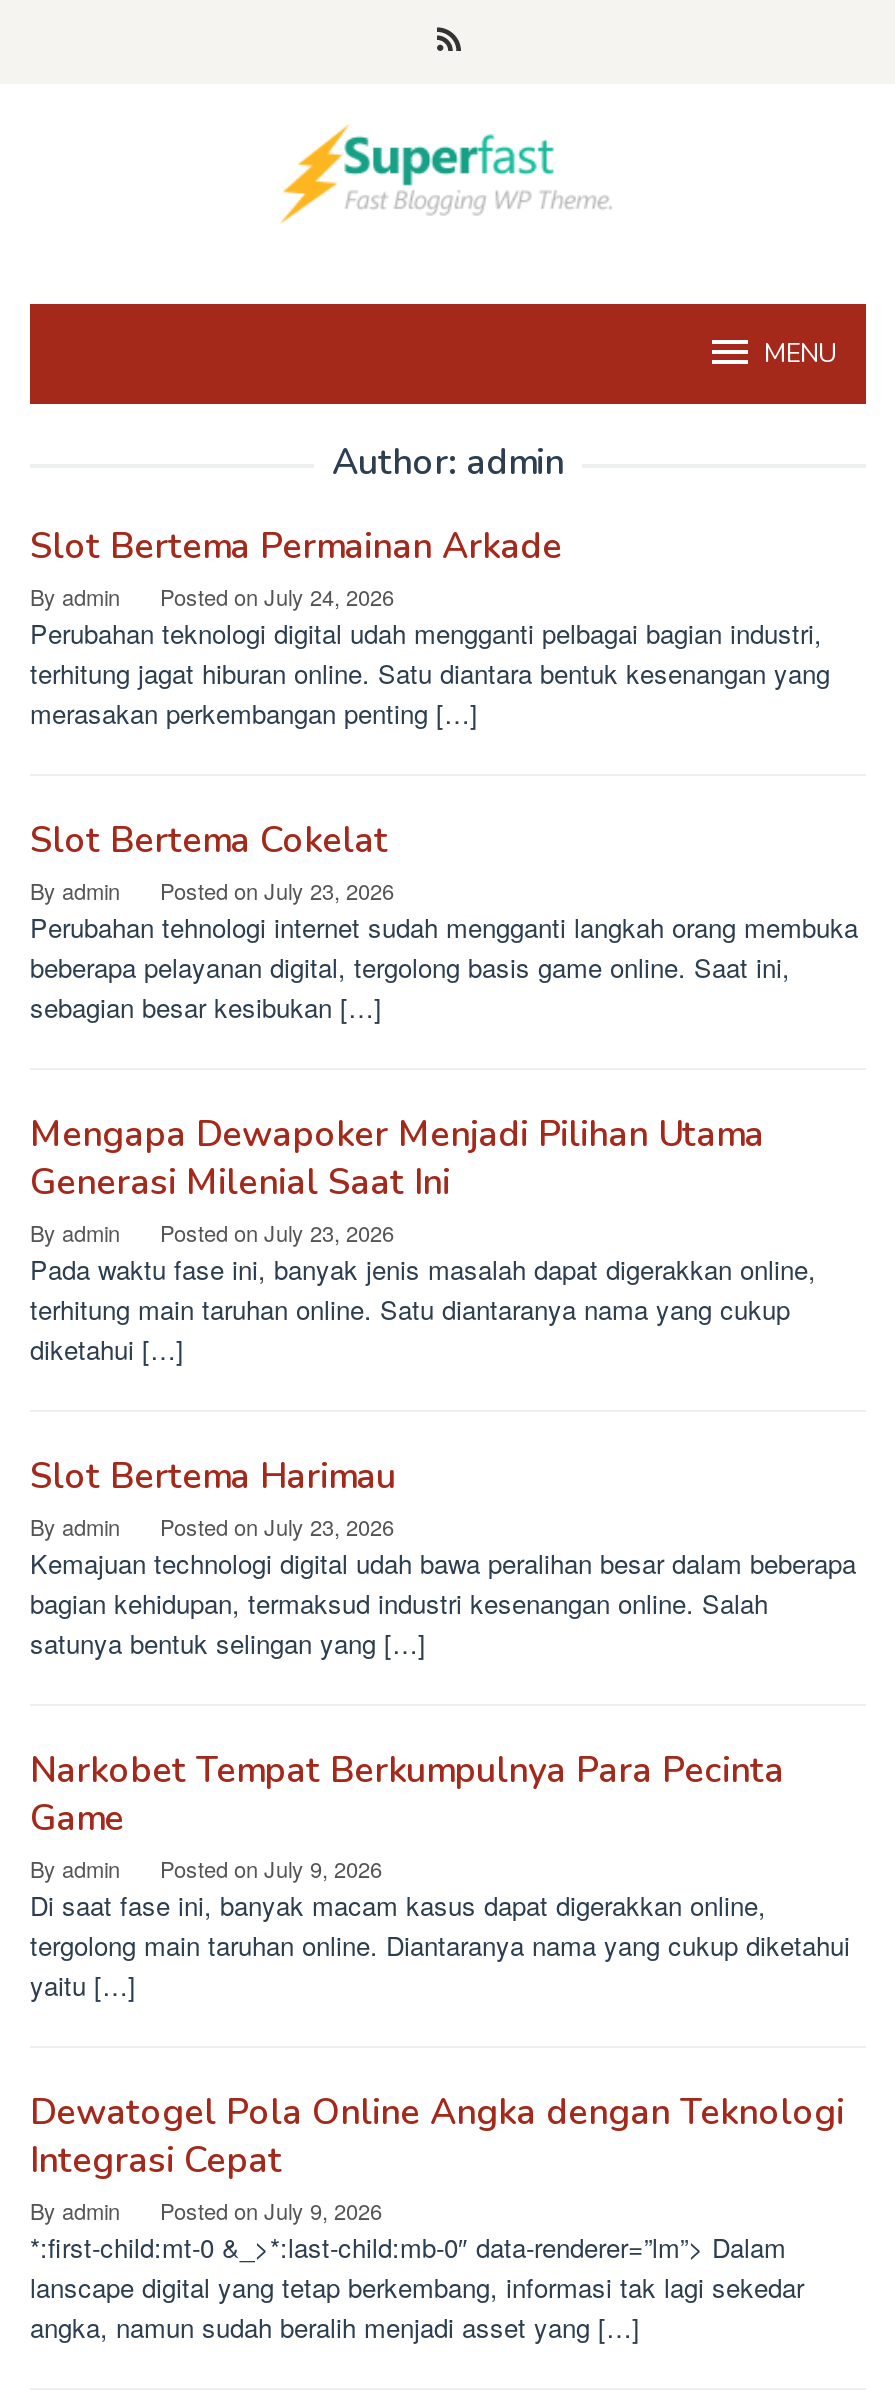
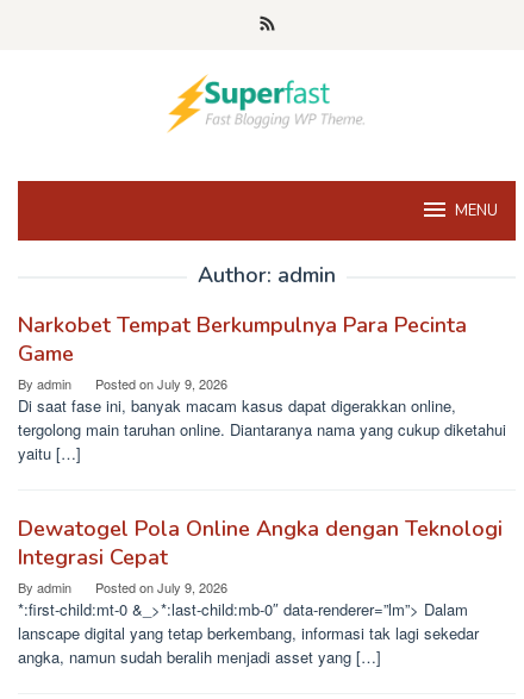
- Slot Bertema Permainan Arkade
- By admin
- Posted on July 24, 2026
- Perubahan teknologi digital udah mengganti pelbagai bagian industri,
- terhitung jagat hiburan online. Satu diantara bentuk kesenangan yang
- merasakan perkembangan penting […]
- Slot Bertema Cokelat
- By admin
- Posted on July 23, 2026
- Perubahan tehnologi internet sudah mengganti langkah orang membuka
- beberapa pelayanan digital, tergolong basis game online. Saat ini,
- sebagian besar kesibukan […]
- Mengapa Dewapoker Menjadi Pilihan Utama
- Generasi Milenial Saat Ini
- By admin
- Posted on July 23, 2026
- Pada waktu fase ini, banyak jenis masalah dapat digerakkan online,
- terhitung main taruhan online. Satu diantaranya nama yang cukup
- diketahui […]
- Slot Bertema Harimau
- By admin
- Posted on July 23, 2026
- Kemajuan technologi digital udah bawa peralihan besar dalam beberapa
- bagian kehidupan, termaksud industri kesenangan online. Salah
- satunya bentuk selingan yang […]
